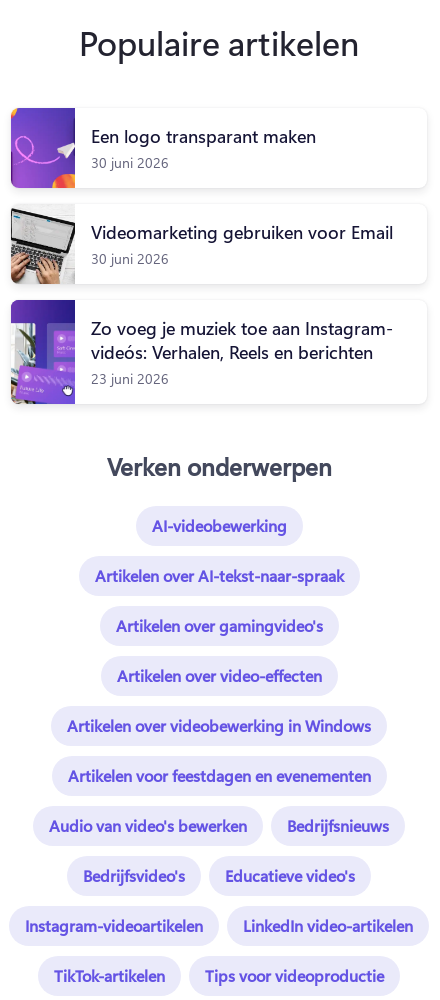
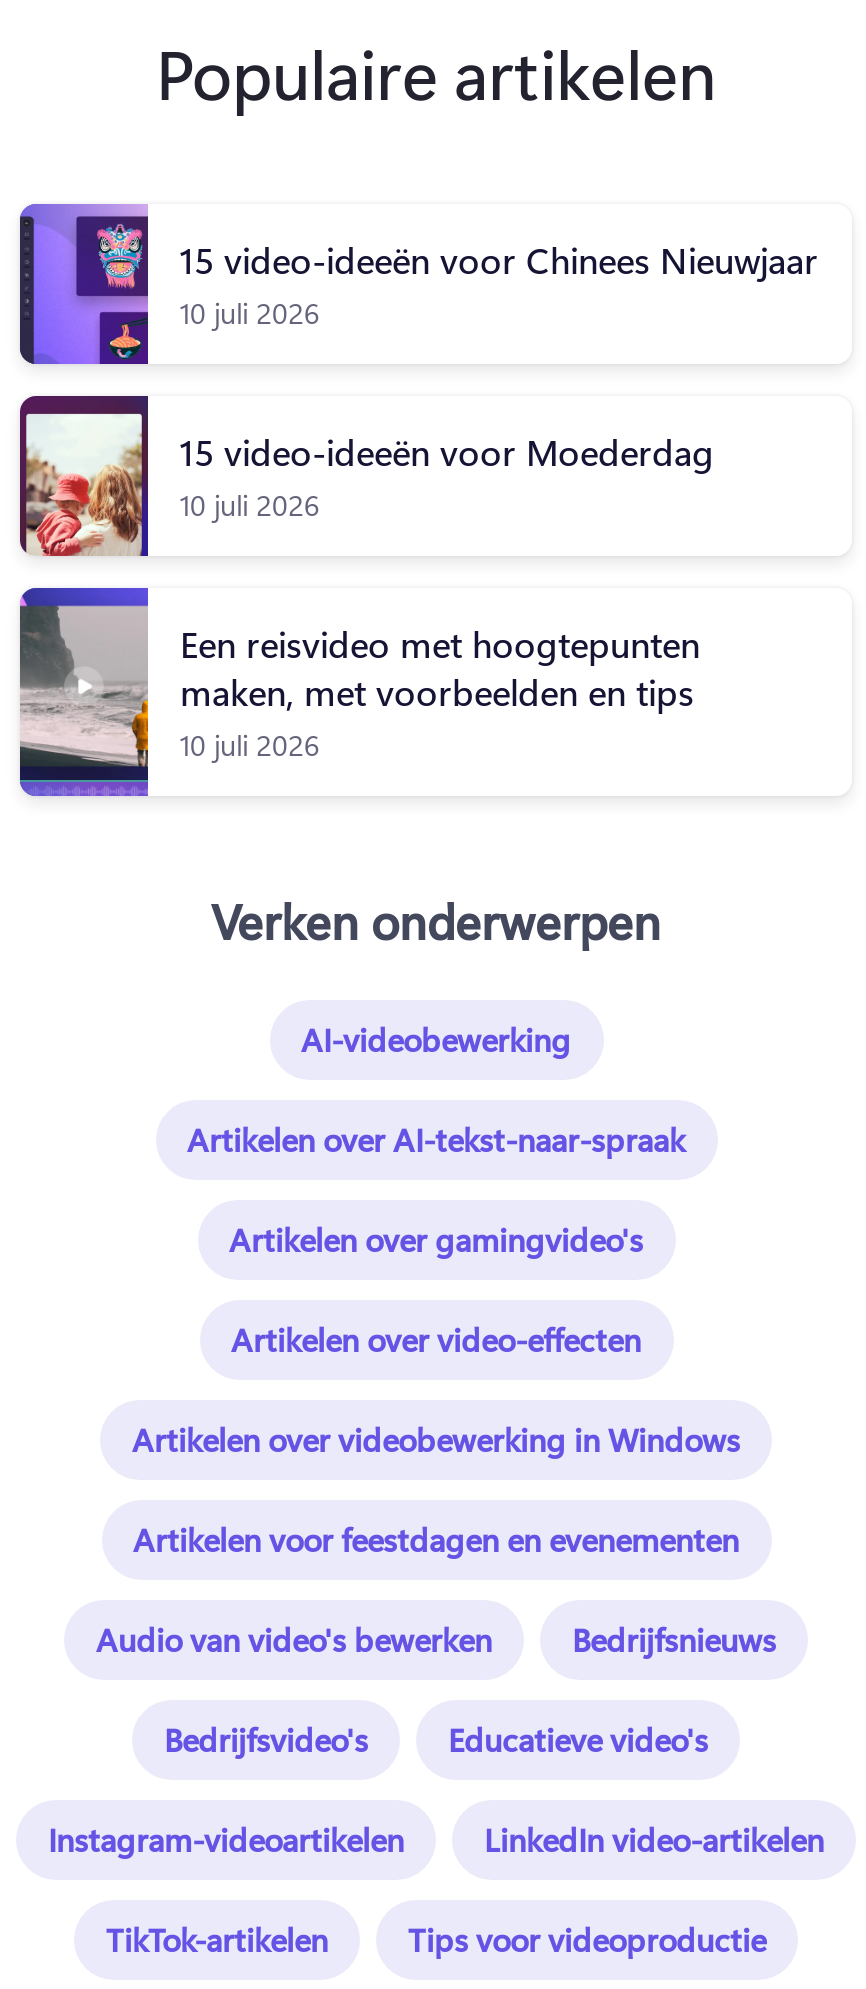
- [image]
- Een logo transparant maken
- 30 juni 2026
+ [image]
+ 15 video-ideeën voor Chinees Nieuwjaar
+ 10 juli 2026

- [image]
- Videomarketing gebruiken voor Email
- 30 juni 2026
+ [image]
+ 15 video-ideeën voor Moederdag
+ 10 juli 2026

- [image]
- Zo voeg je muziek toe aan Instagram-
- video´s: Verhalen, Reels en berichten
- 23 juni 2026
+ [image]
+ Een reisvideo met hoogtepunten
+ maken, met voorbeelden en tips
+ 10 juli 2026
